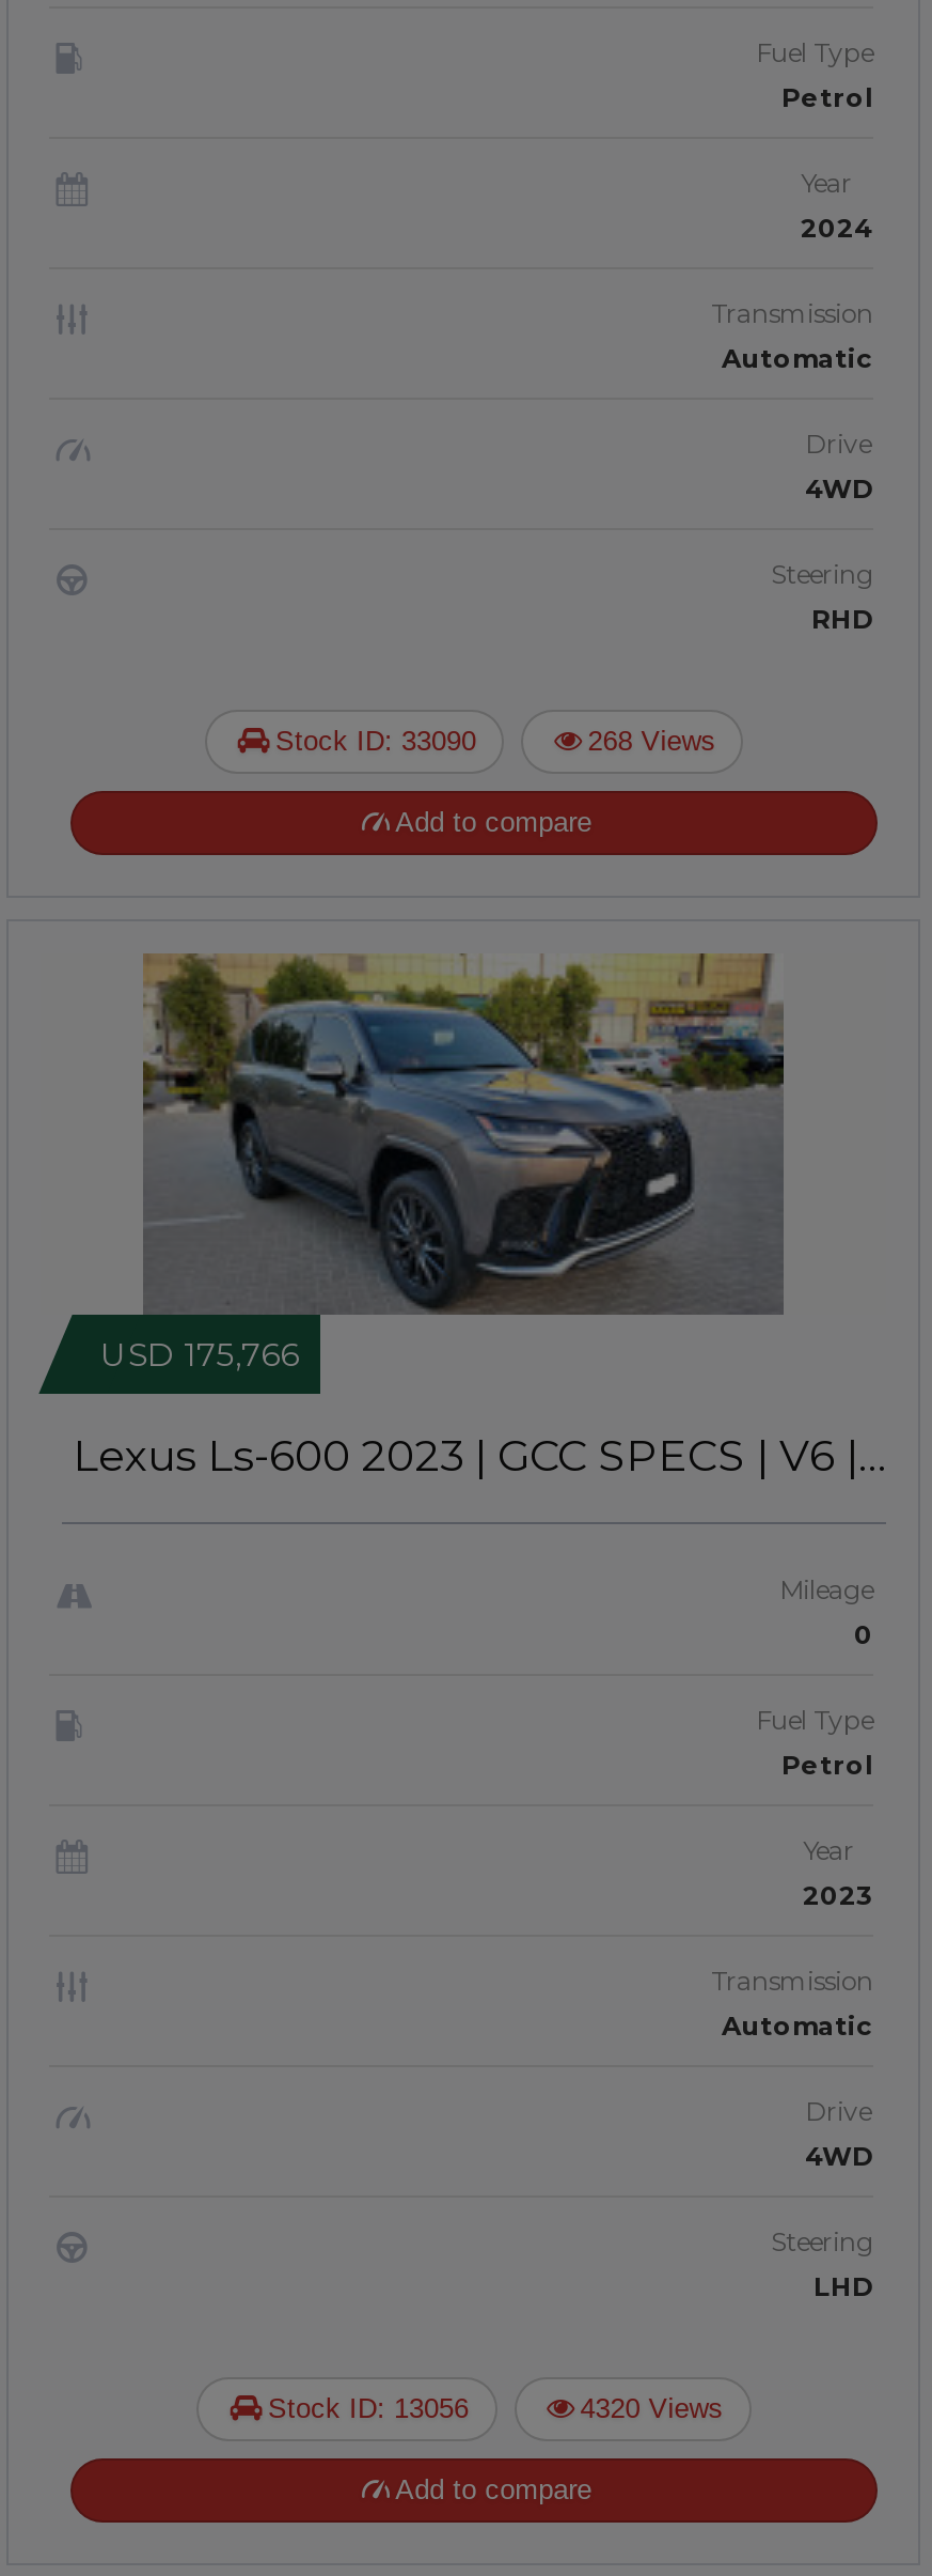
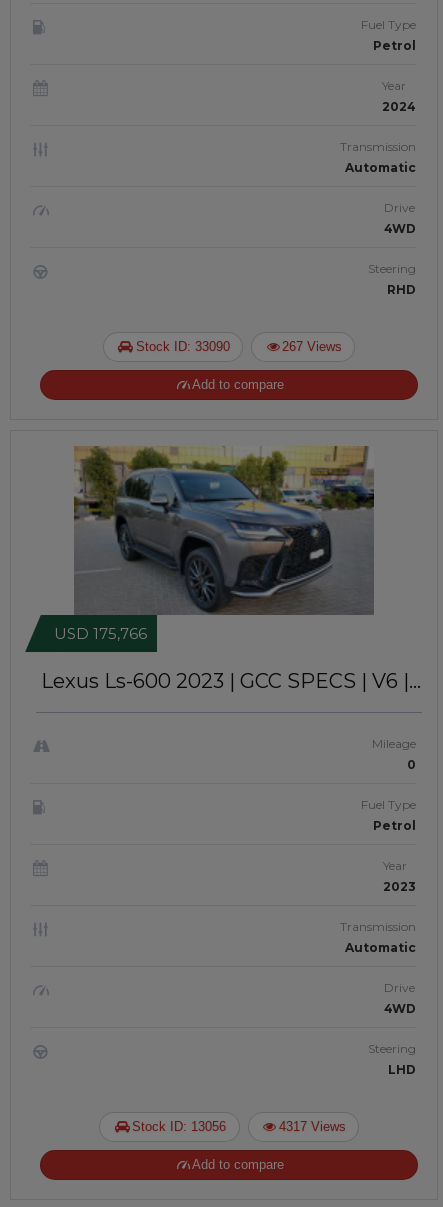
- 268 Views
+ 267 Views

- 4320 Views
+ 4317 Views
